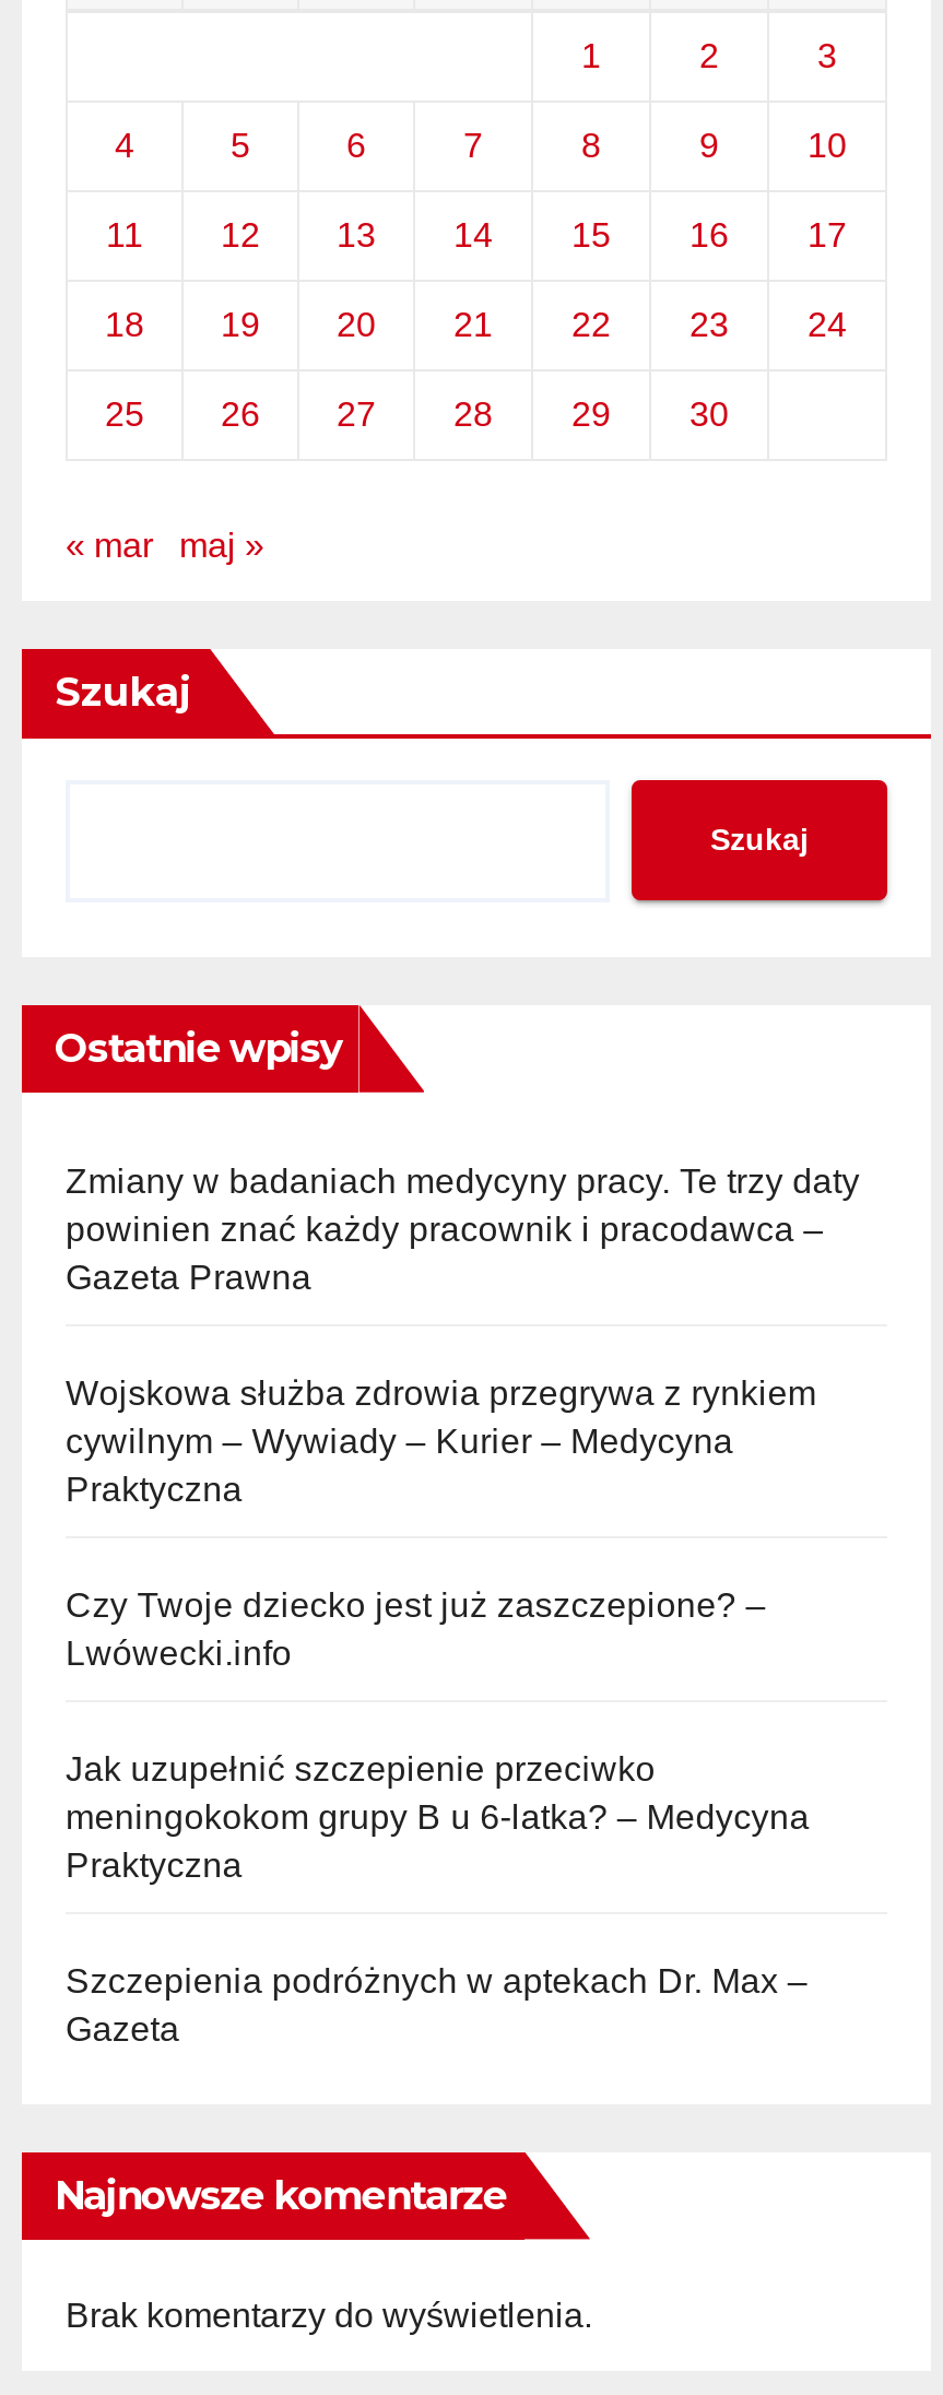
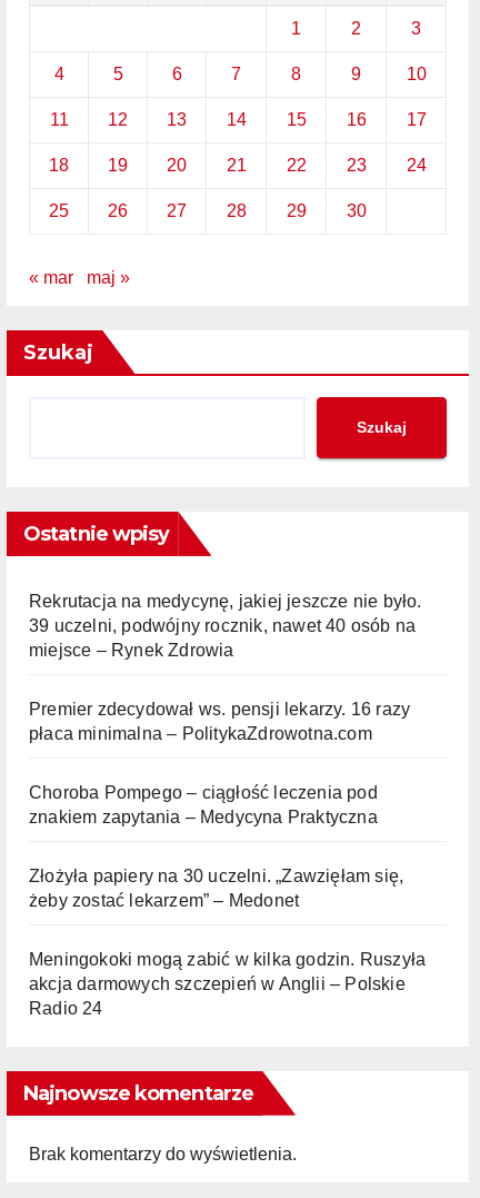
- Zmiany w badaniach medycyny pracy. Te trzy daty
- powinien znać każdy pracownik i pracodawca –
- Gazeta Prawna
+ Rekrutacja na medycynę, jakiej jeszcze nie było.
+ 39 uczelni, podwójny rocznik, nawet 40 osób na
+ miejsce – Rynek Zdrowia

- Wojskowa służba zdrowia przegrywa z rynkiem
- cywilnym – Wywiady – Kurier – Medycyna
- Praktyczna
+ Premier zdecydował ws. pensji lekarzy. 16 razy
+ płaca minimalna – PolitykaZdrowotna.com

- Czy Twoje dziecko jest już zaszczepione? –
- Lwówecki.info
+ Choroba Pompego – ciągłość leczenia pod
+ znakiem zapytania – Medycyna Praktyczna

- Jak uzupełnić szczepienie przeciwko
- meningokokom grupy B u 6-latka? – Medycyna
- Praktyczna
+ Złożyła papiery na 30 uczelni. „Zawzięłam się,
+ żeby zostać lekarzem” – Medonet

- Szczepienia podróżnych w aptekach Dr. Max –
- Gazeta
+ Meningokoki mogą zabić w kilka godzin. Ruszyła
+ akcja darmowych szczepień w Anglii – Polskie
+ Radio 24
